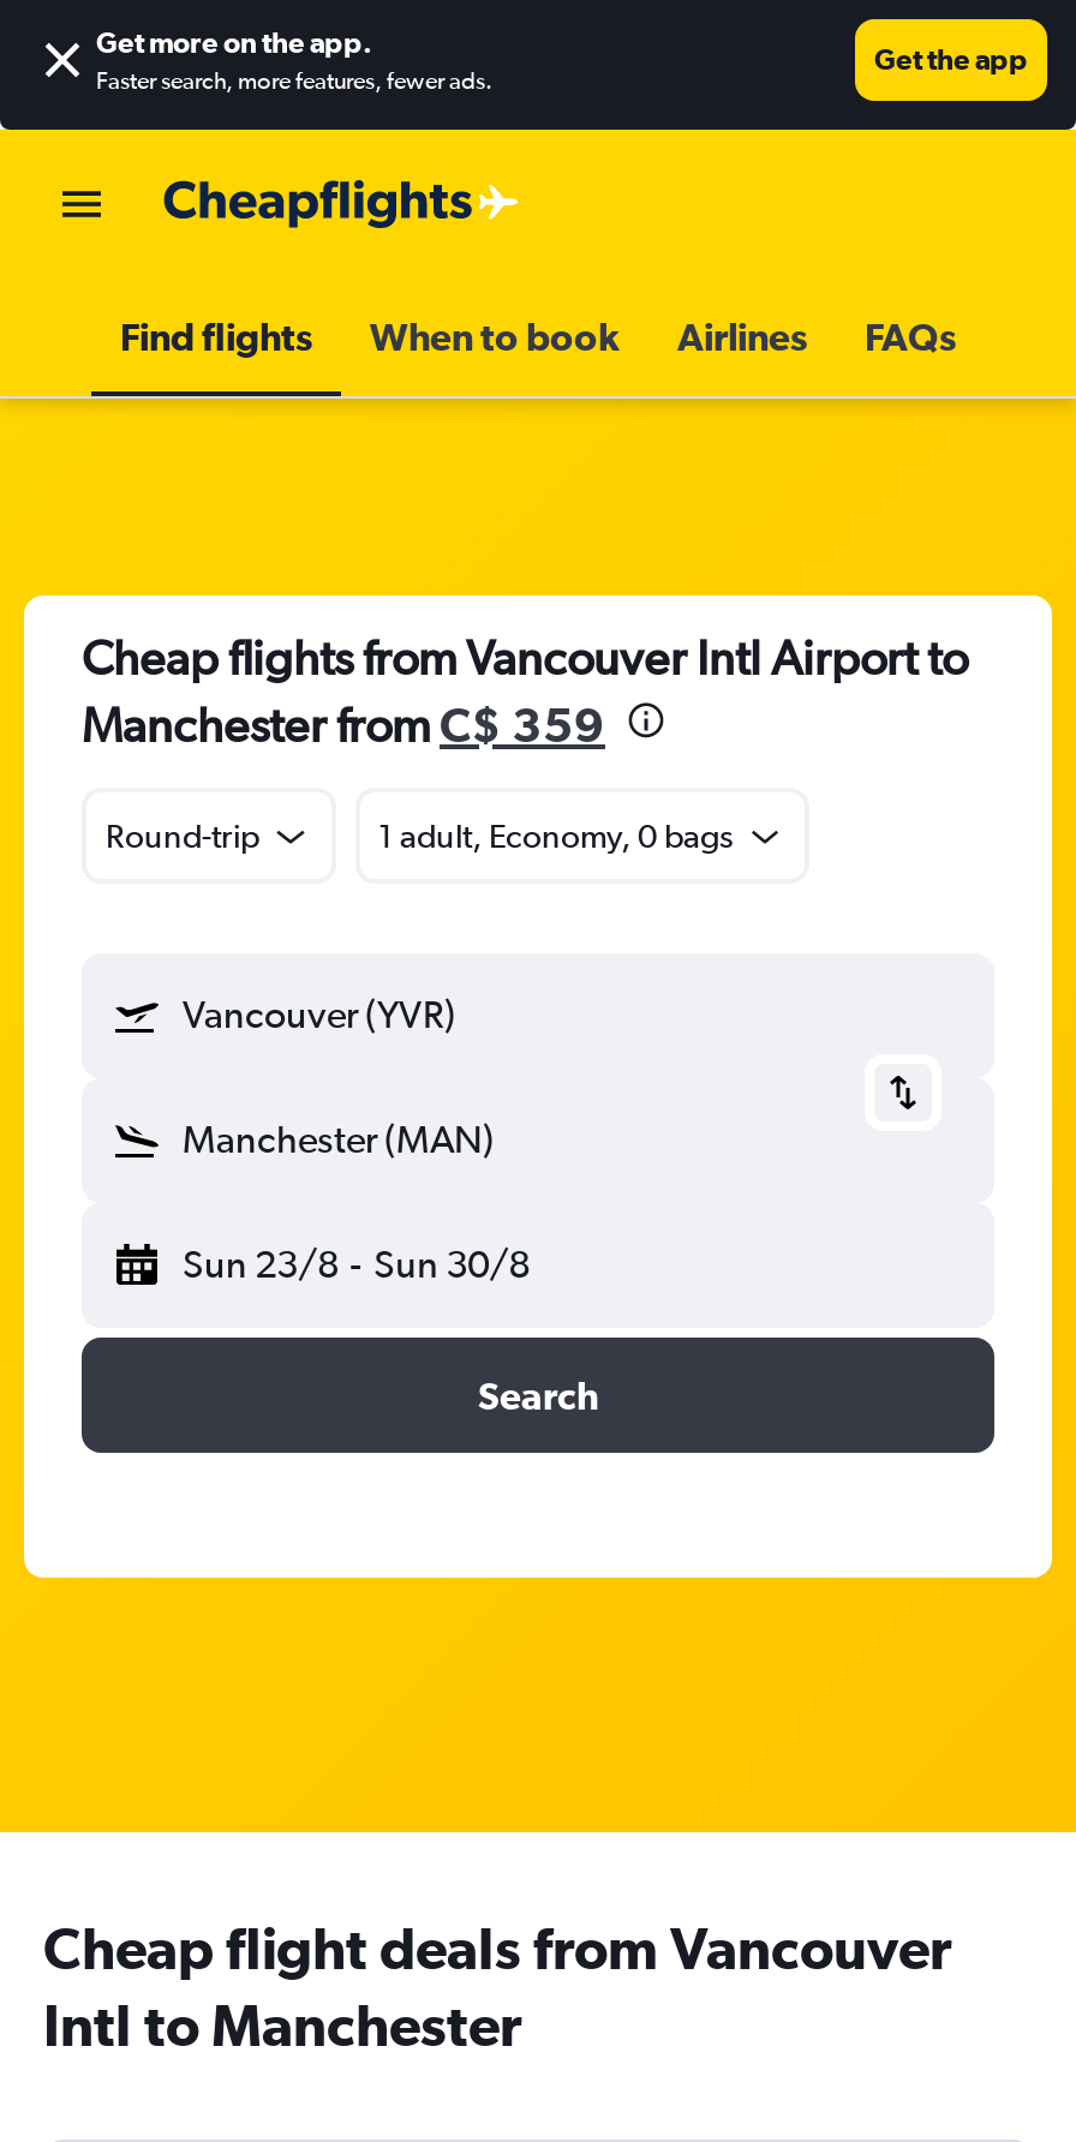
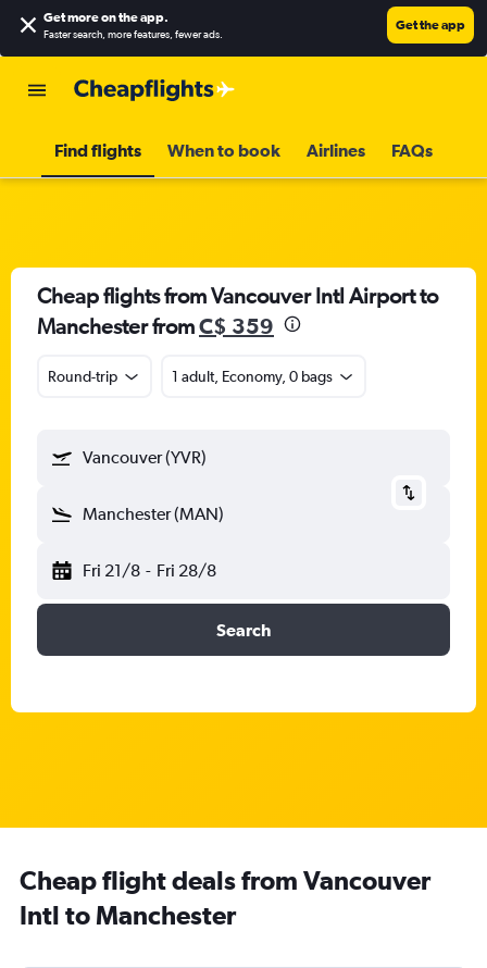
- Sun 23/8 - Sun 30/8
+ Fri 21/8 - Fri 28/8
